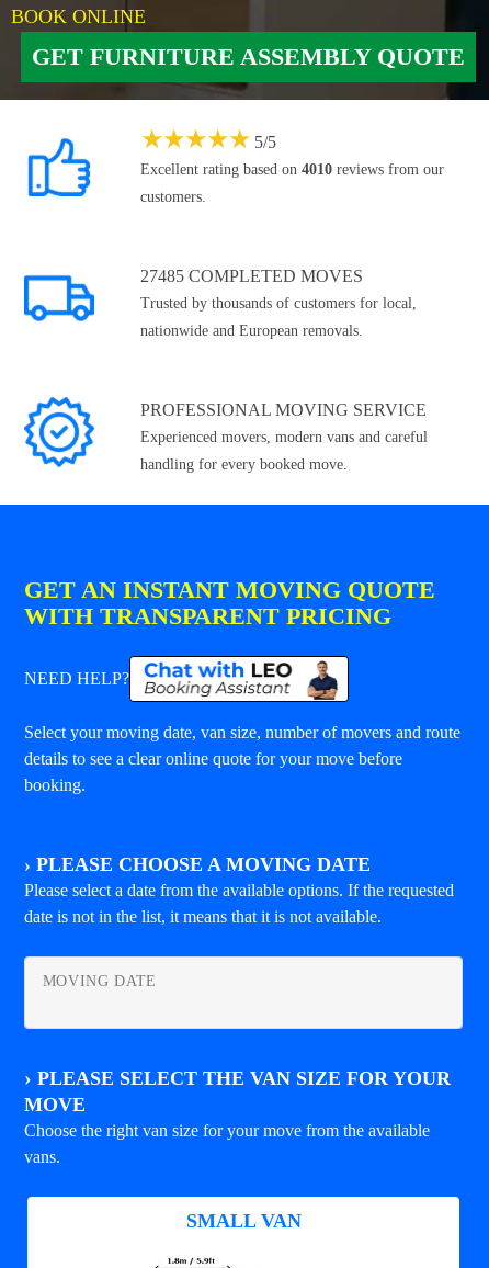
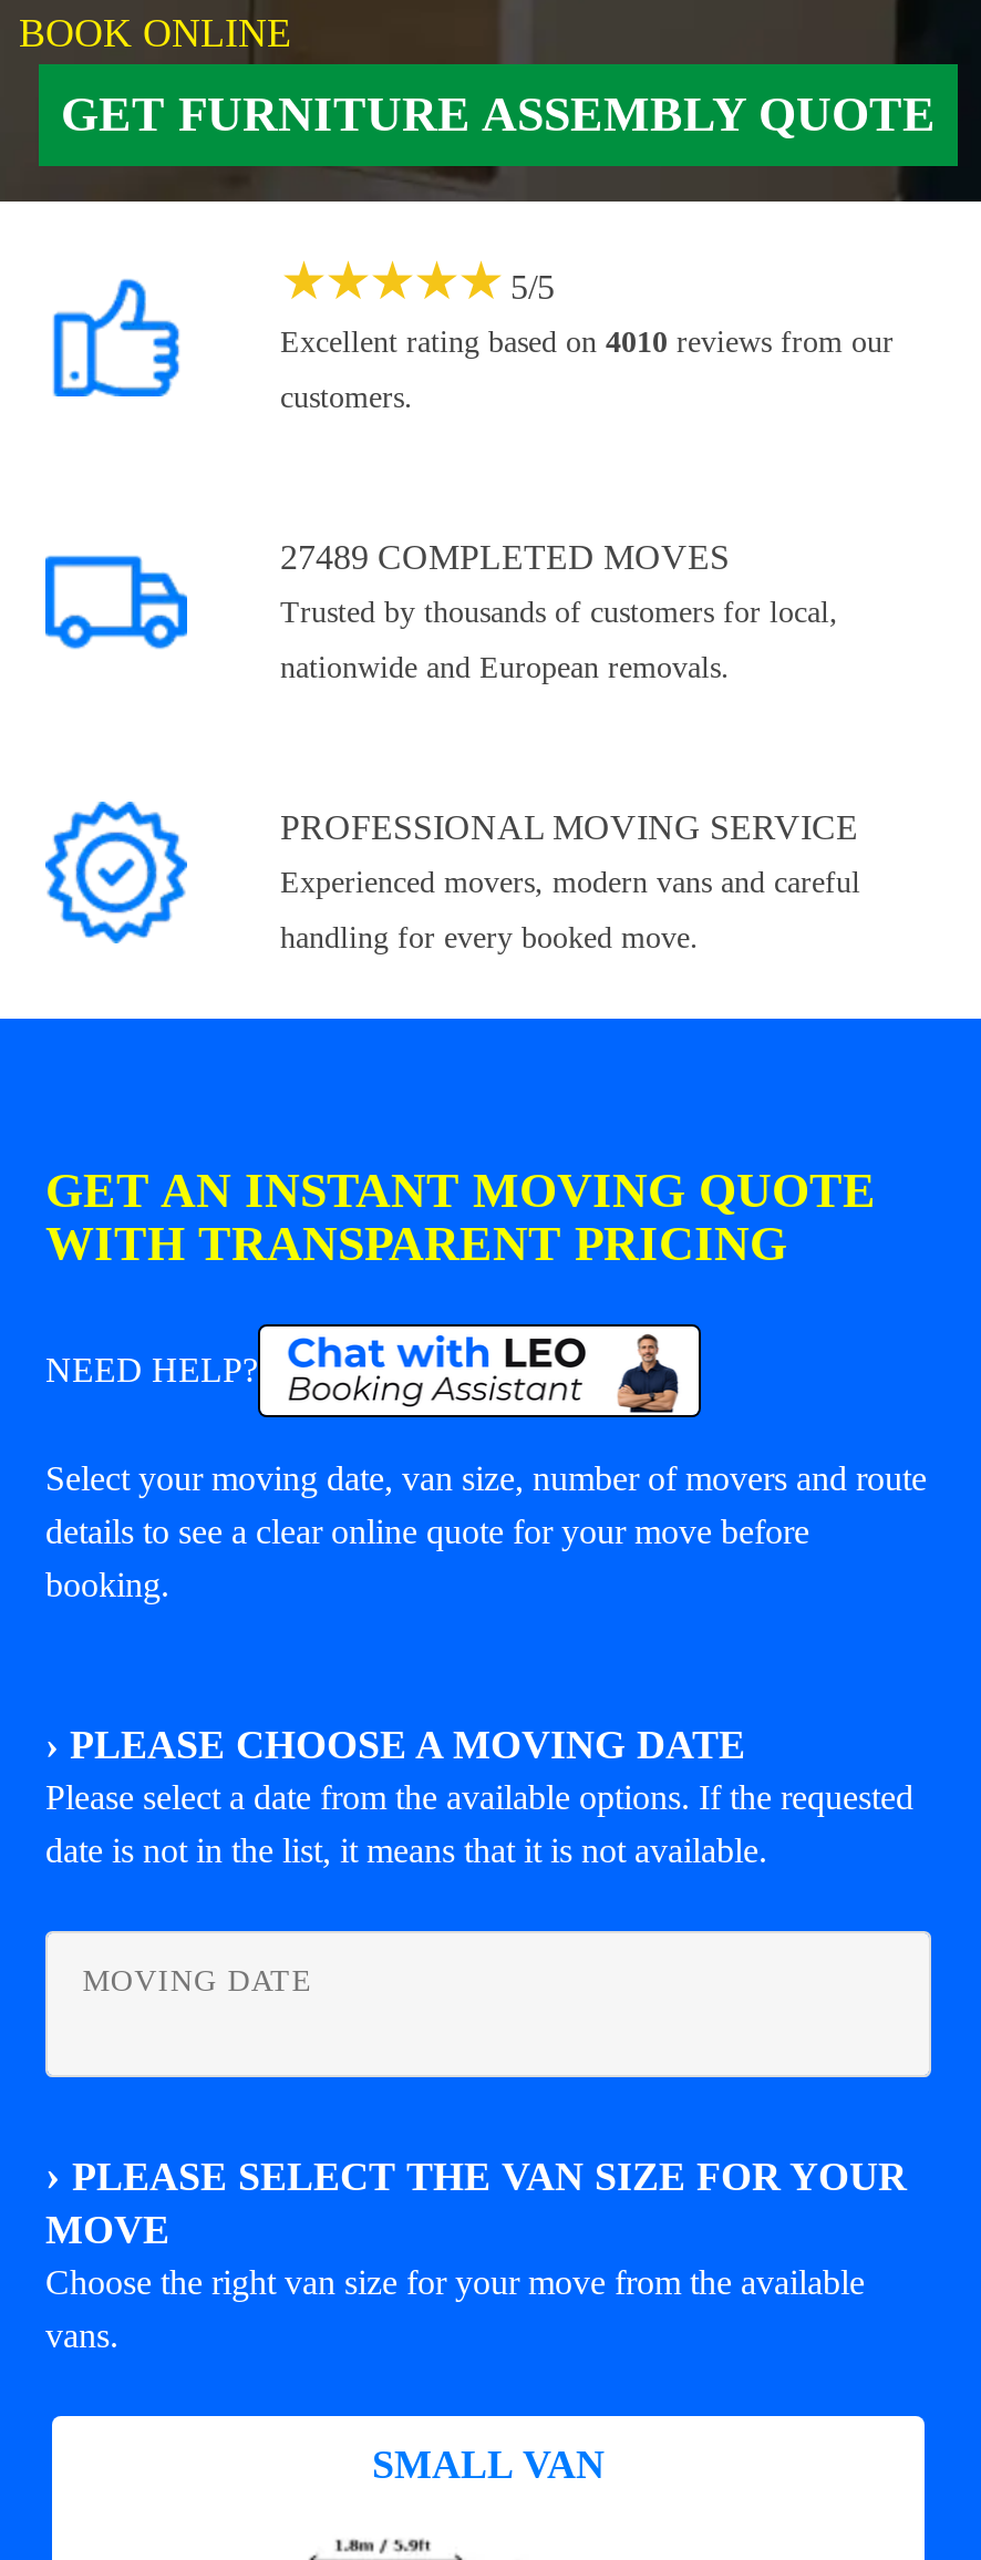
- 27485 COMPLETED MOVES
+ 27489 COMPLETED MOVES
